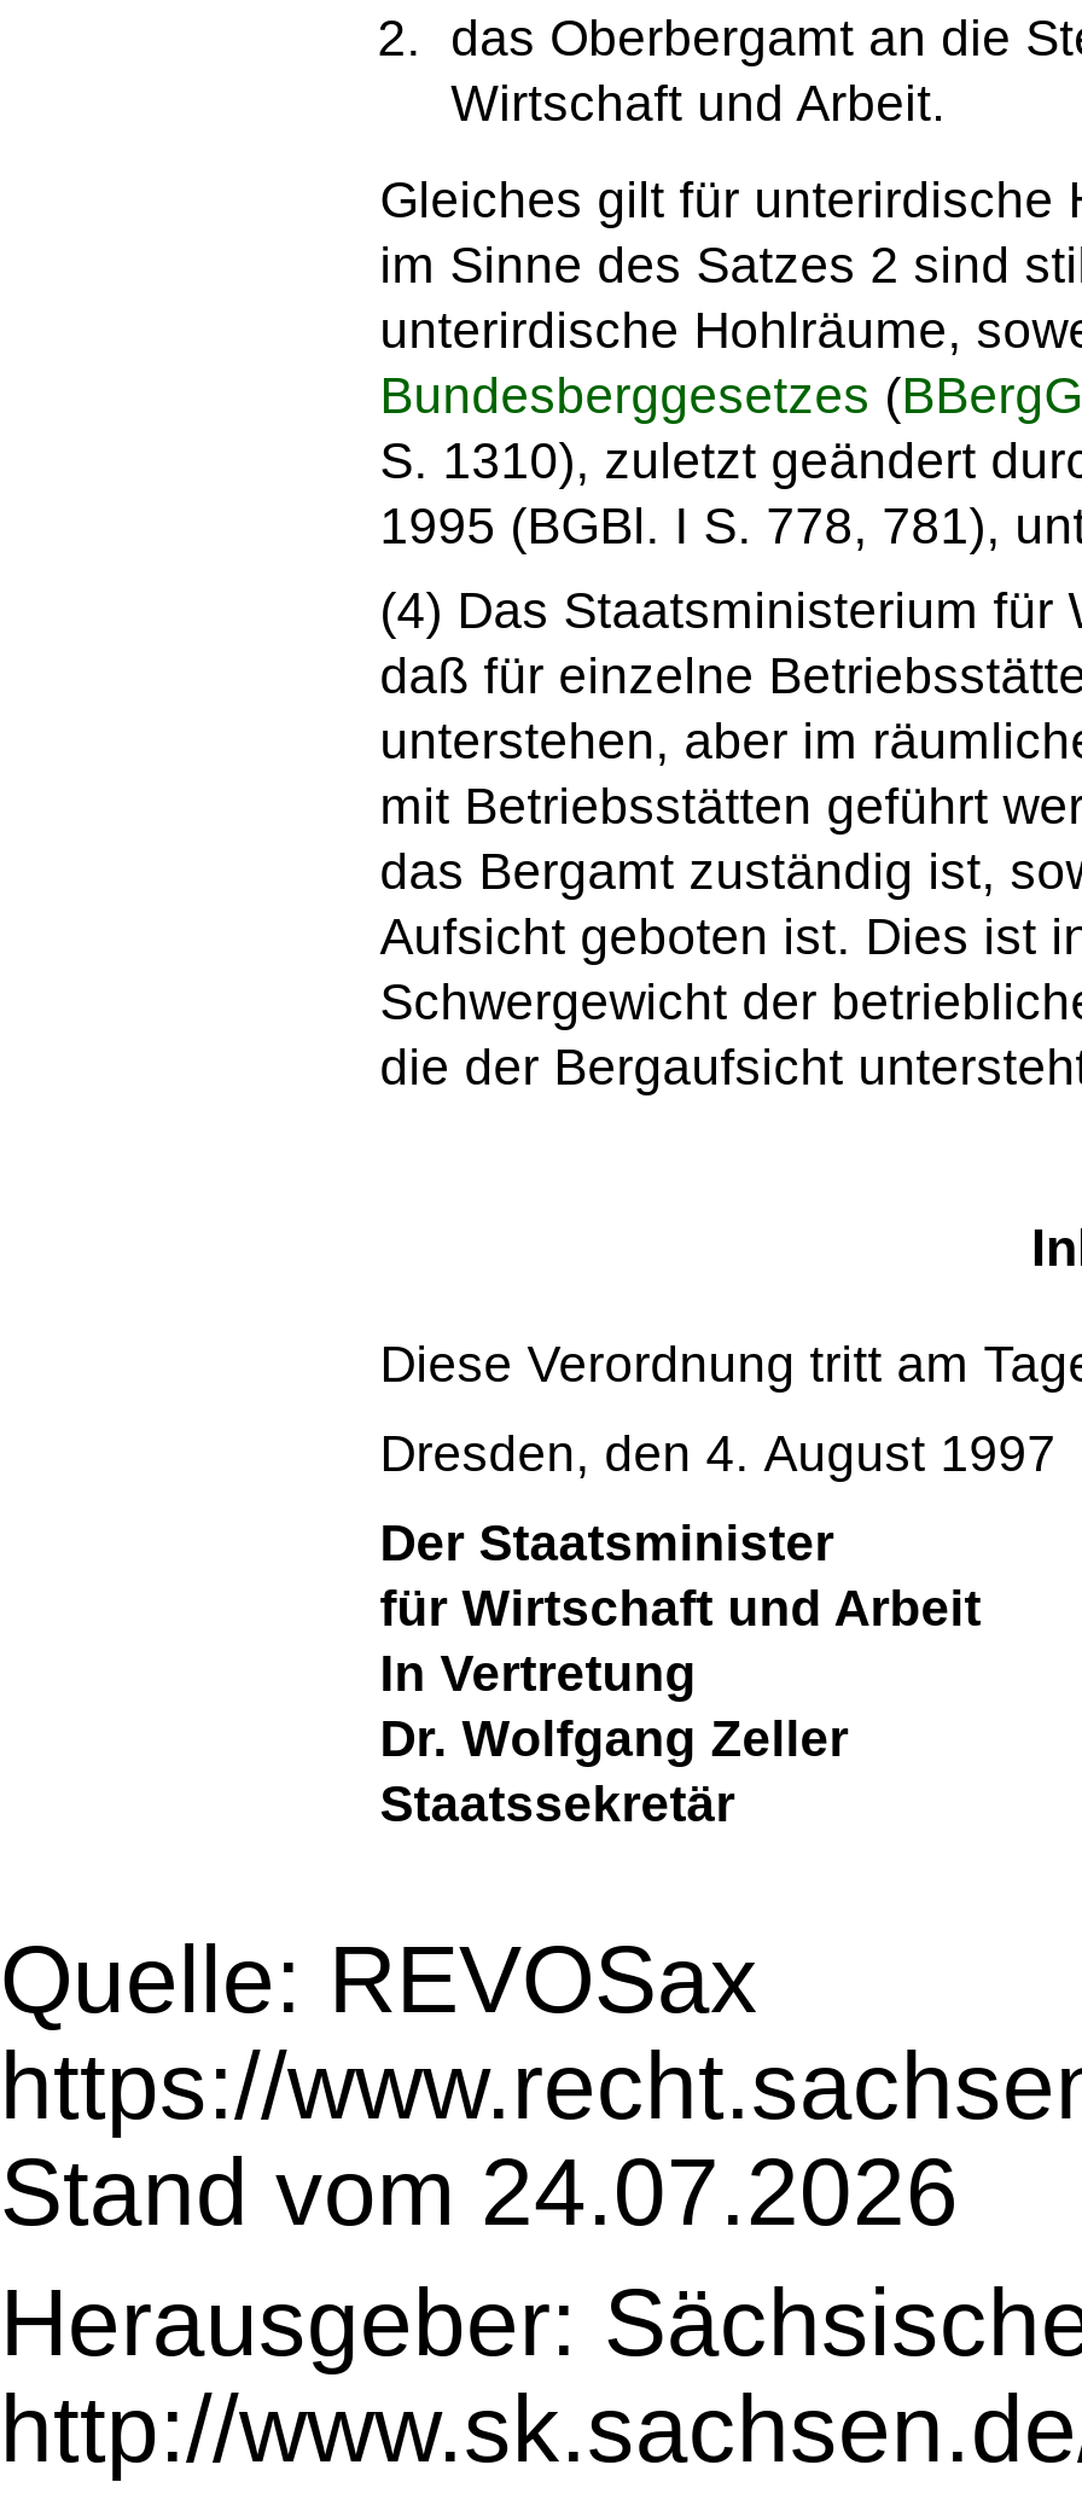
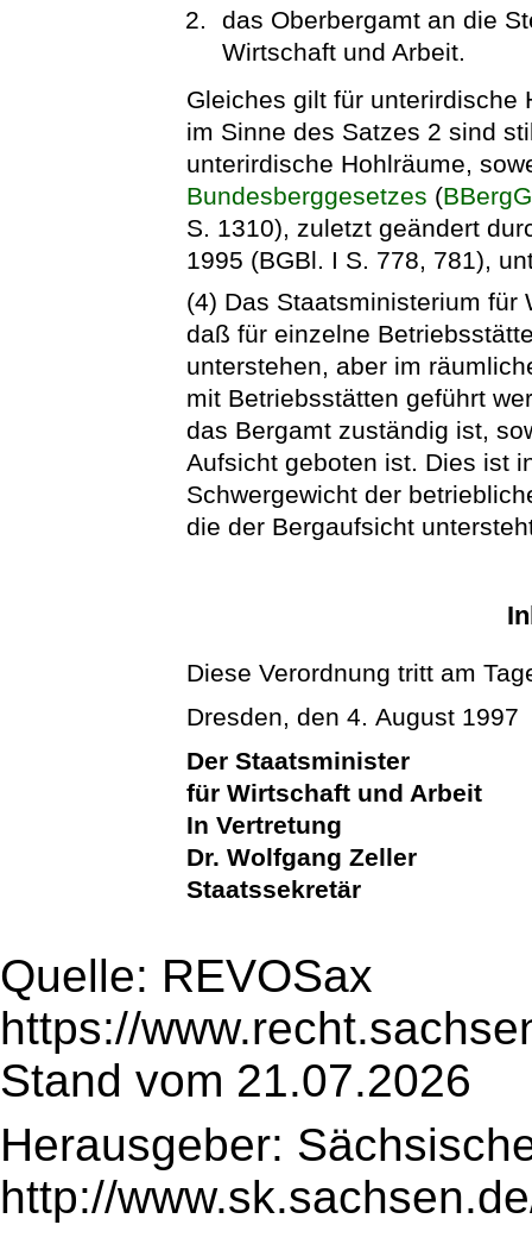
- Stand vom 24.07.2026
+ Stand vom 21.07.2026
